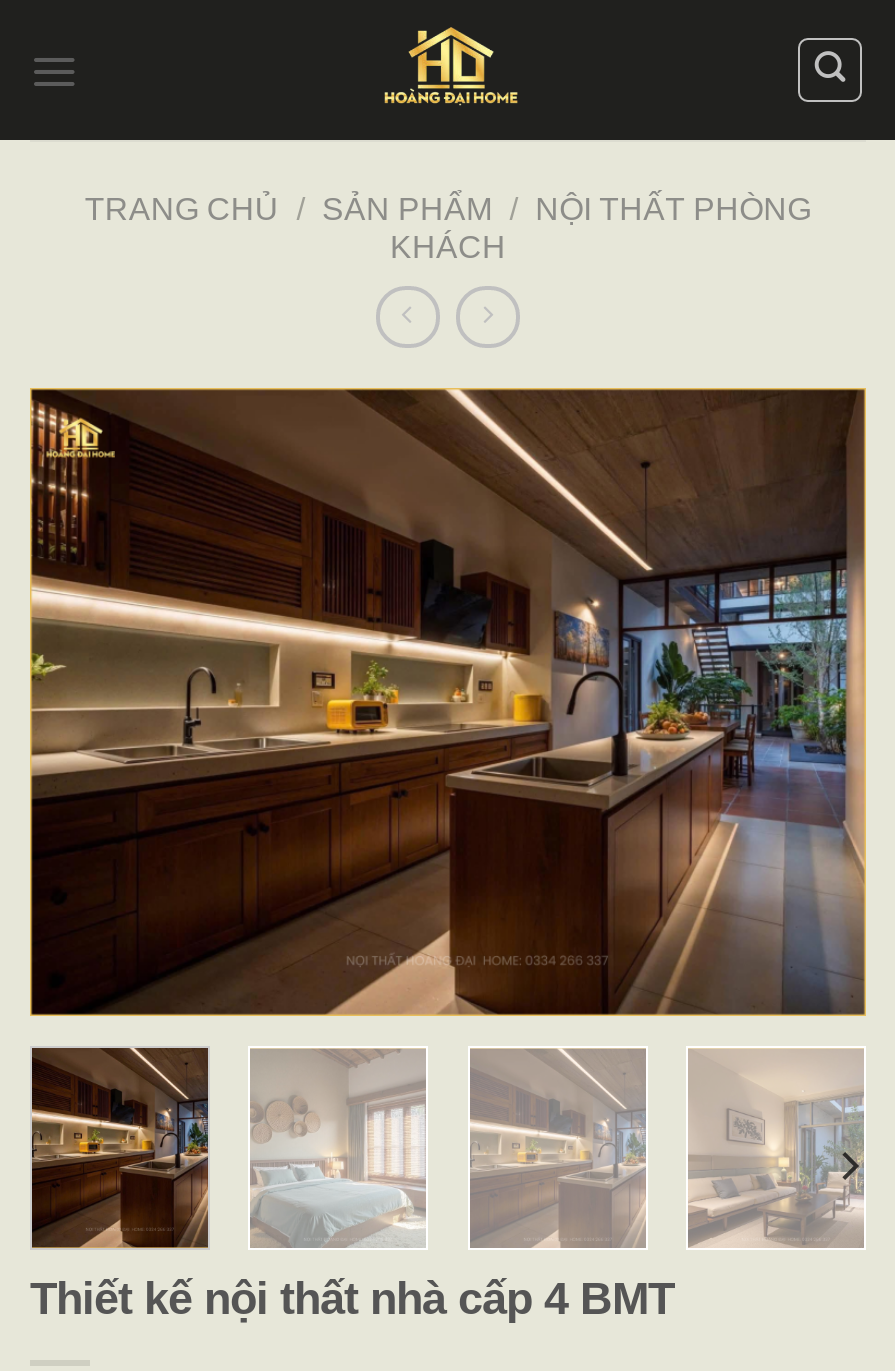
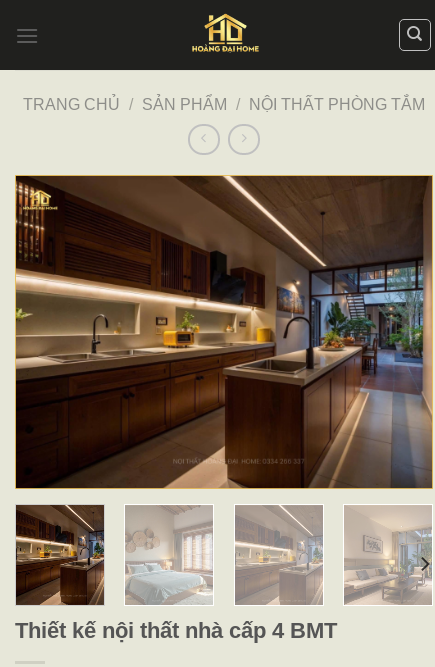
- TRANG CHỦ / SẢN PHẨM / NỘI THẤT PHÒNG
- KHÁCH
+ TRANG CHỦ / SẢN PHẨM / NỘI THẤT PHÒNG TẮM
